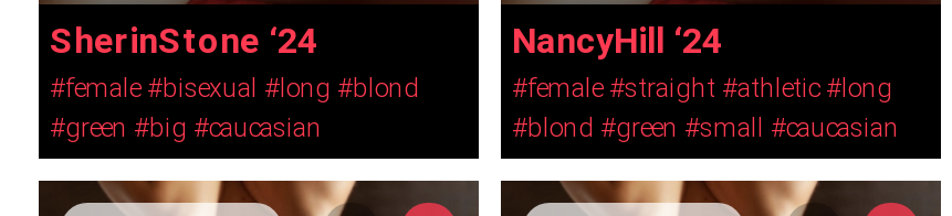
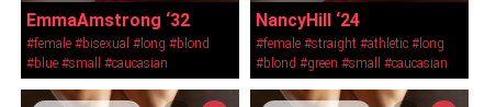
- SherinStone ‘24
+ EmmaAmstrong ‘32

- #green #big #caucasian
+ #blue #small #caucasian
